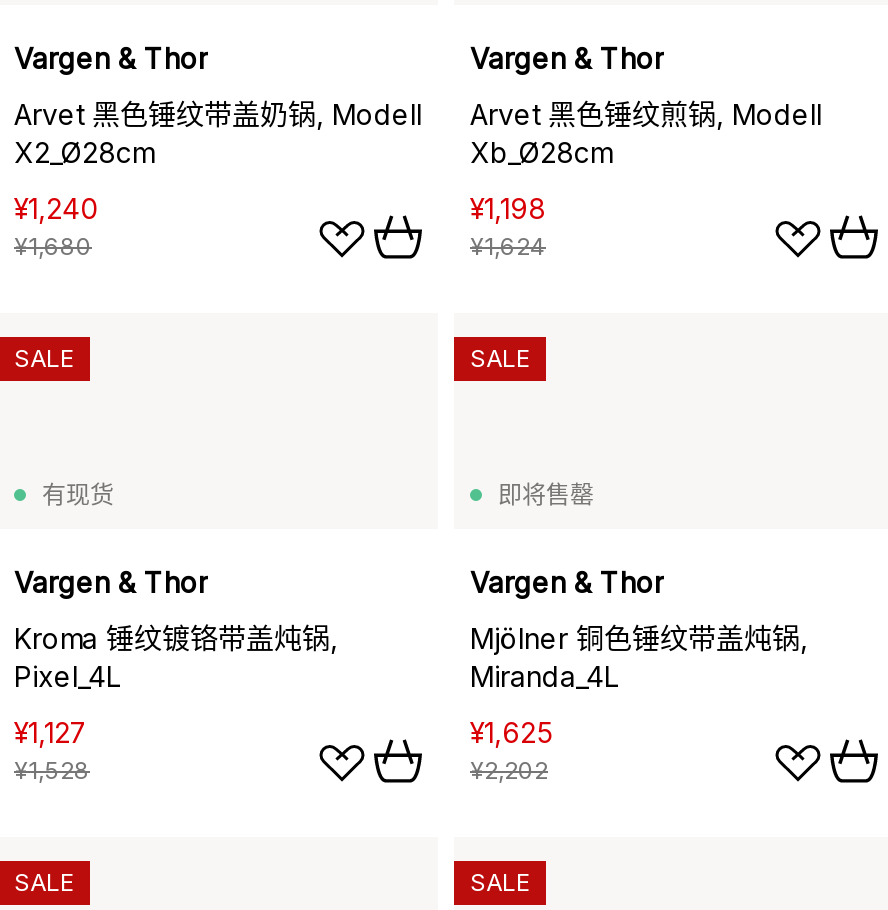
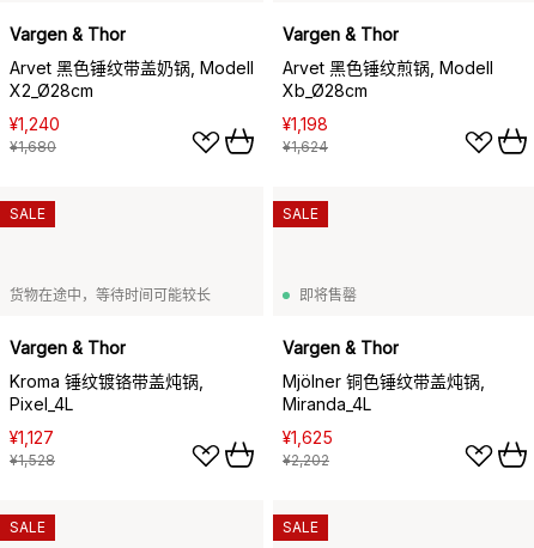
- 有现货
+ 货物在途中，等待时间可能较长
